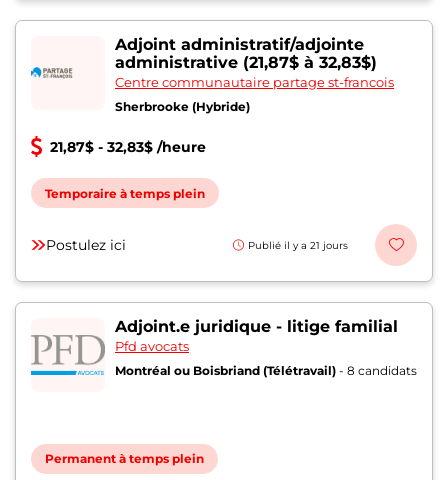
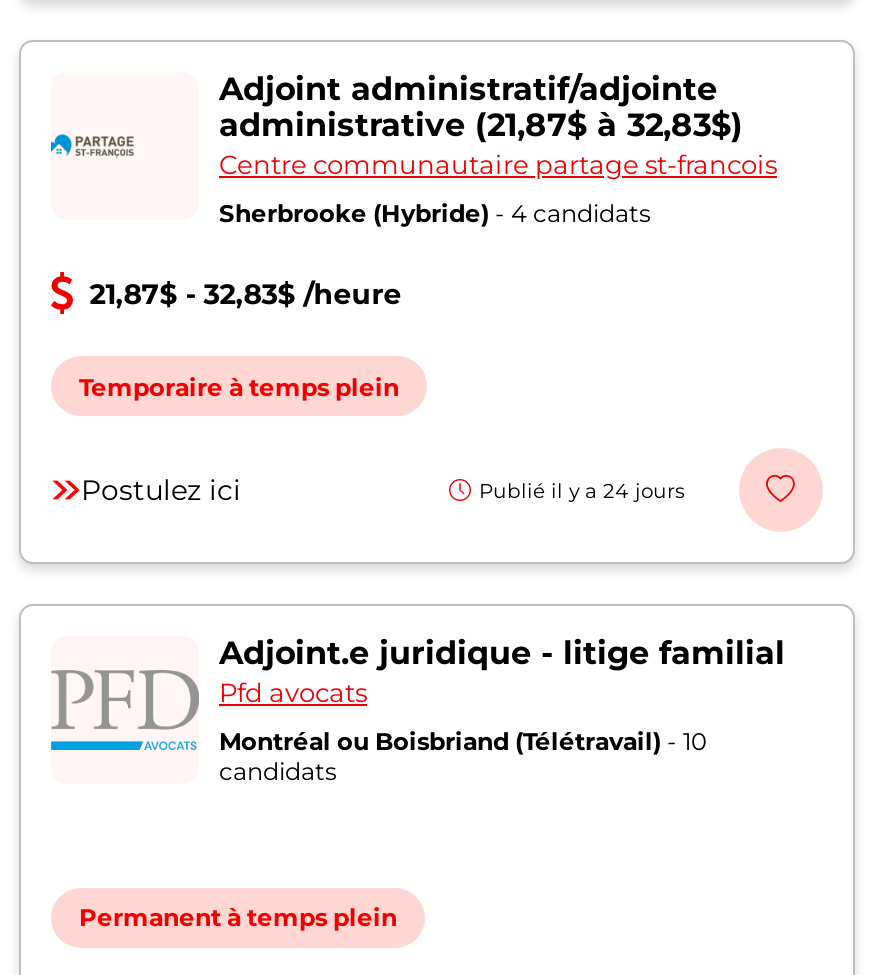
- Sherbrooke (Hybride)
+ Sherbrooke (Hybride) - 4 candidats

- Publié il y a 21 jours
+ Publié il y a 24 jours

- Montréal ou Boisbriand (Télétravail) - 8 candidats
+ Montréal ou Boisbriand (Télétravail) - 10
+ candidats
